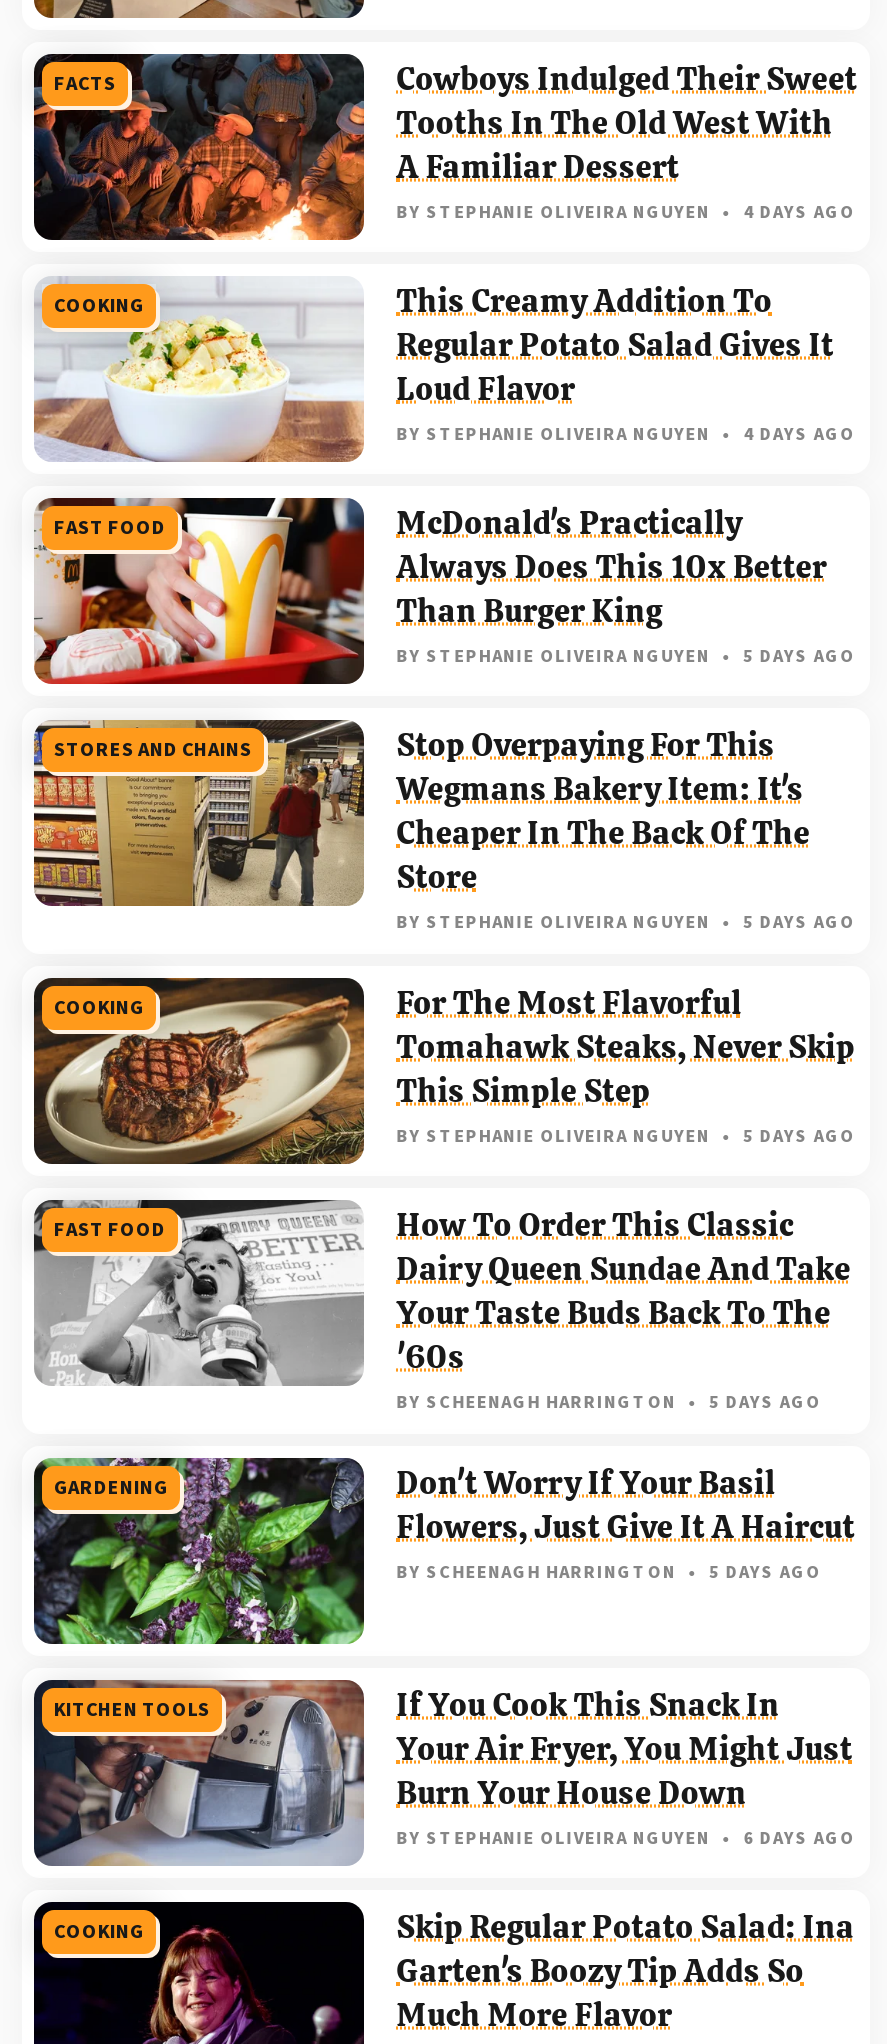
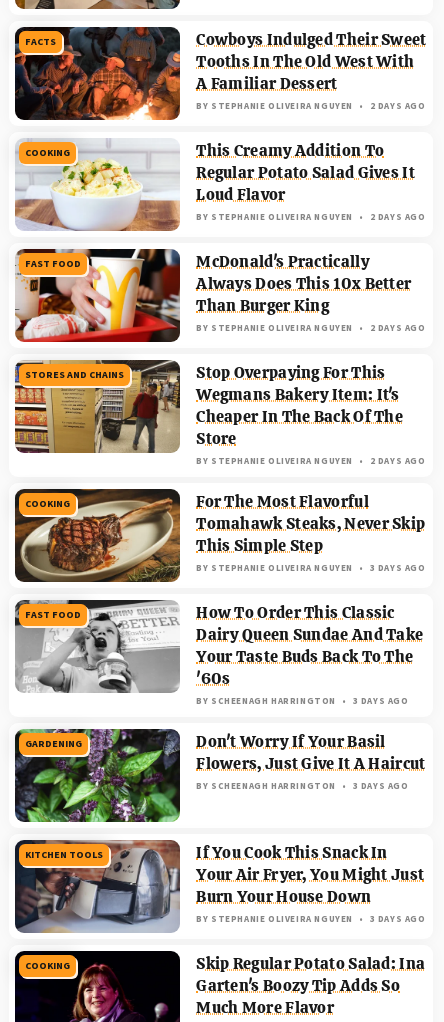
- BY STEPHANIE OLIVEIRA NGUYEN 4 DAYS AGO
+ BY STEPHANIE OLIVEIRA NGUYEN 2 DAYS AGO

- BY STEPHANIE OLIVEIRA NGUYEN 4 DAYS AGO
+ BY STEPHANIE OLIVEIRA NGUYEN 2 DAYS AGO

- BY STEPHANIE OLIVEIRA NGUYEN 5 DAYS AGO
+ BY STEPHANIE OLIVEIRA NGUYEN 2 DAYS AGO

- BY STEPHANIE OLIVEIRA NGUYEN 5 DAYS AGO
+ BY STEPHANIE OLIVEIRA NGUYEN 2 DAYS AGO

- BY STEPHANIE OLIVEIRA NGUYEN 5 DAYS AGO
+ BY STEPHANIE OLIVEIRA NGUYEN 3 DAYS AGO

- BY SCHEENAGH HARRINGTON 5 DAYS AGO
+ BY SCHEENAGH HARRINGTON 3 DAYS AGO

- BY SCHEENAGH HARRINGTON 5 DAYS AGO
+ BY SCHEENAGH HARRINGTON 3 DAYS AGO

- BY STEPHANIE OLIVEIRA NGUYEN 6 DAYS AGO
+ BY STEPHANIE OLIVEIRA NGUYEN 3 DAYS AGO
